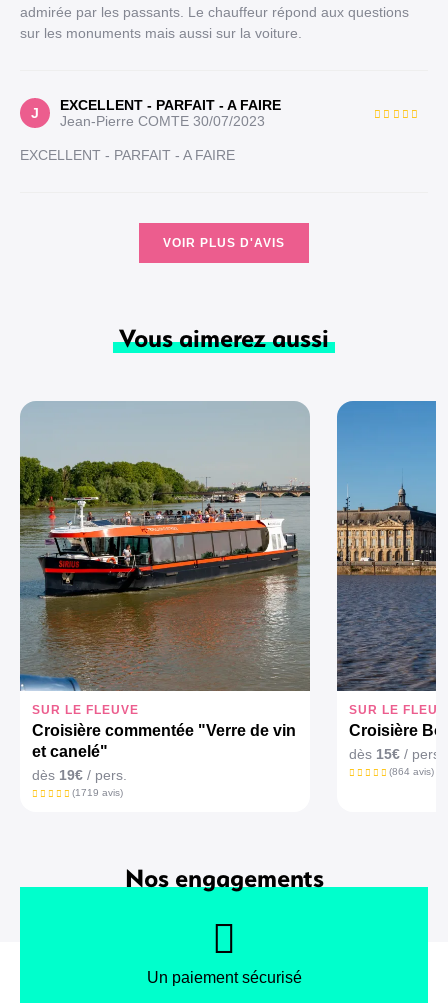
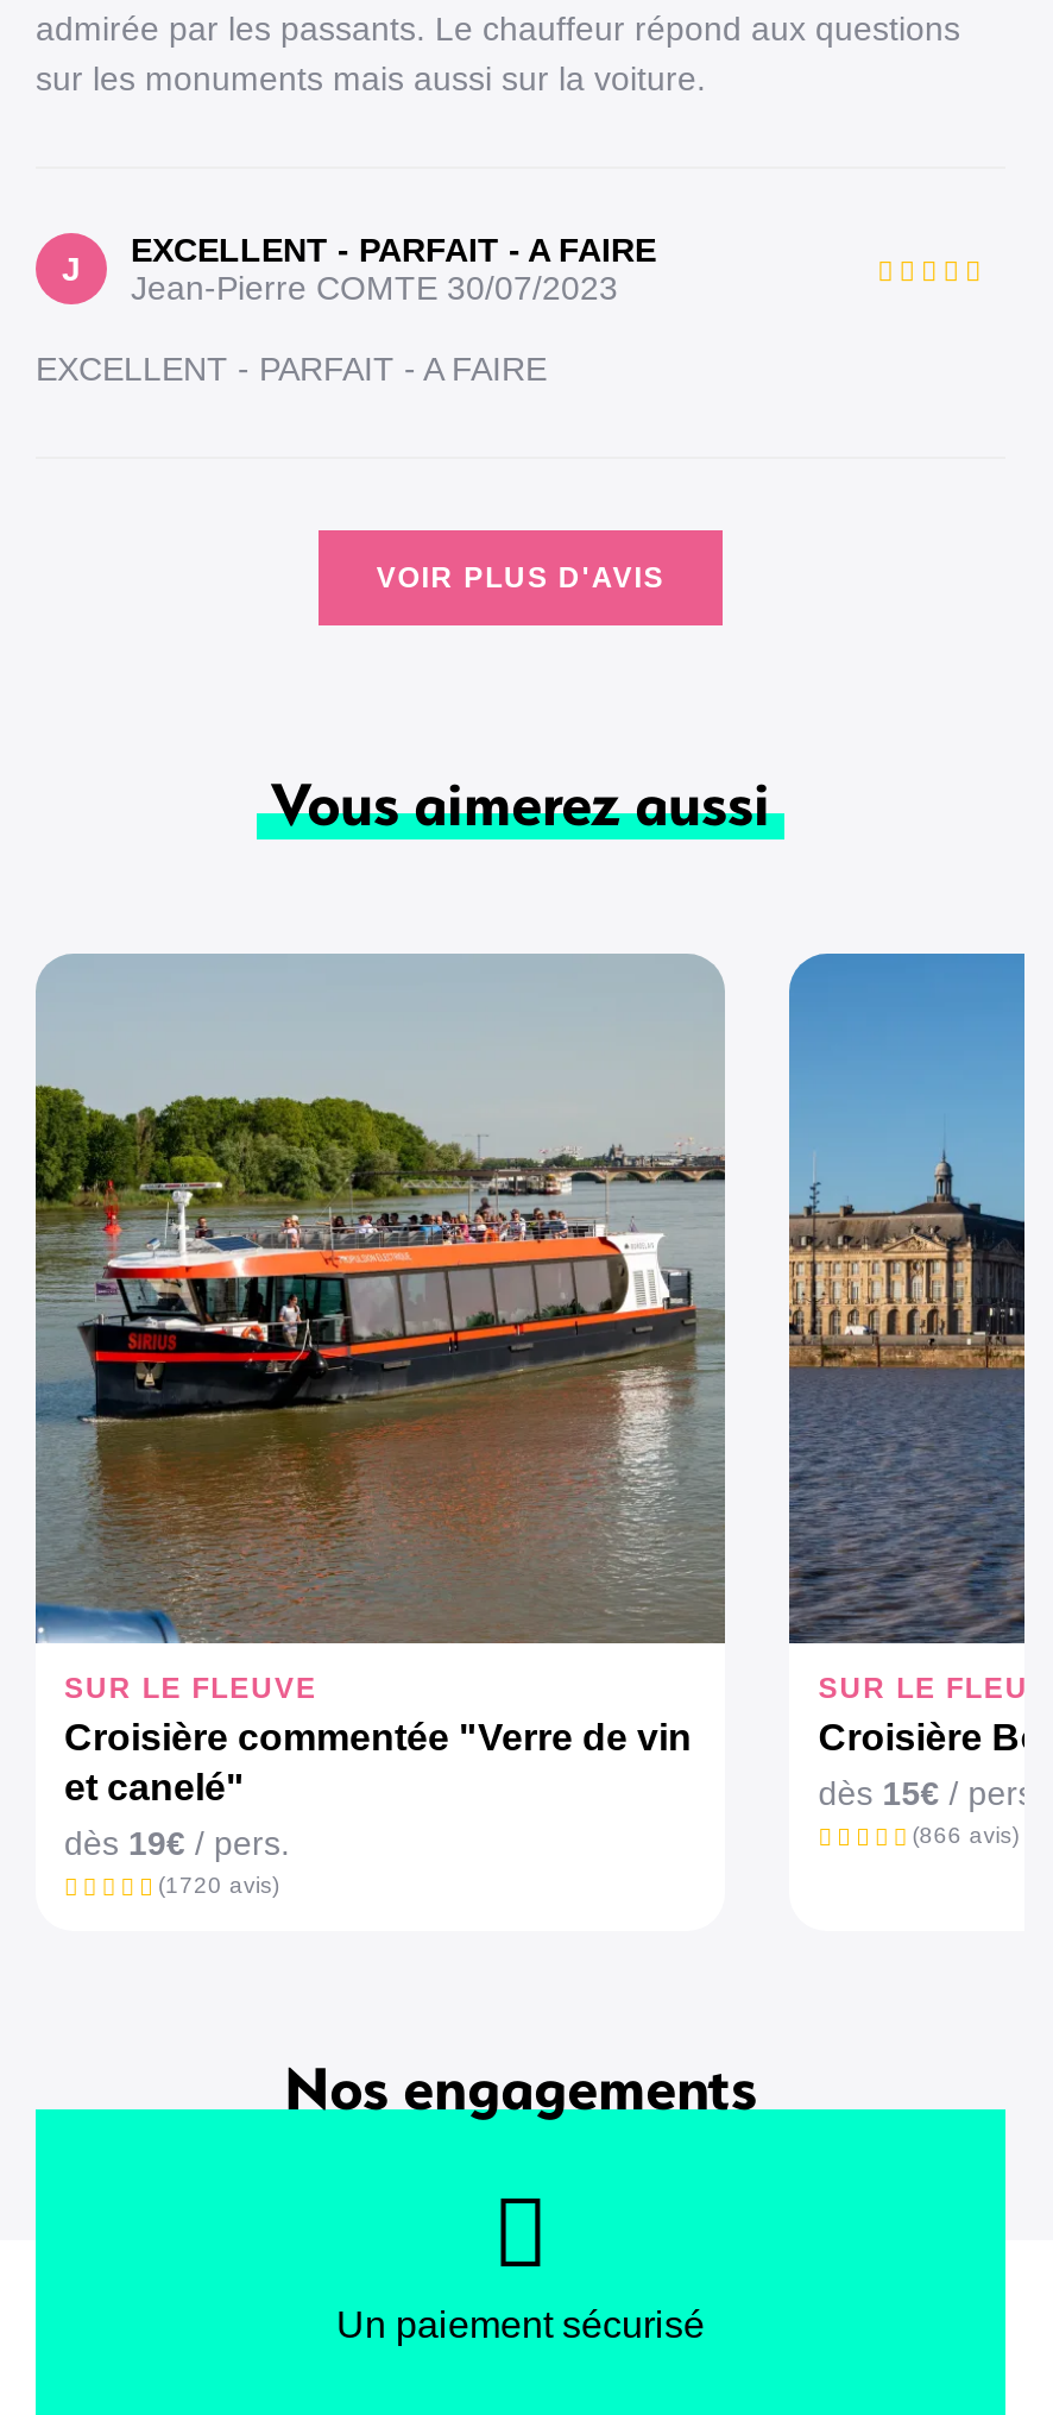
- (864 avis)
+ (866 avis)

- (1719 avis)
+ (1720 avis)
